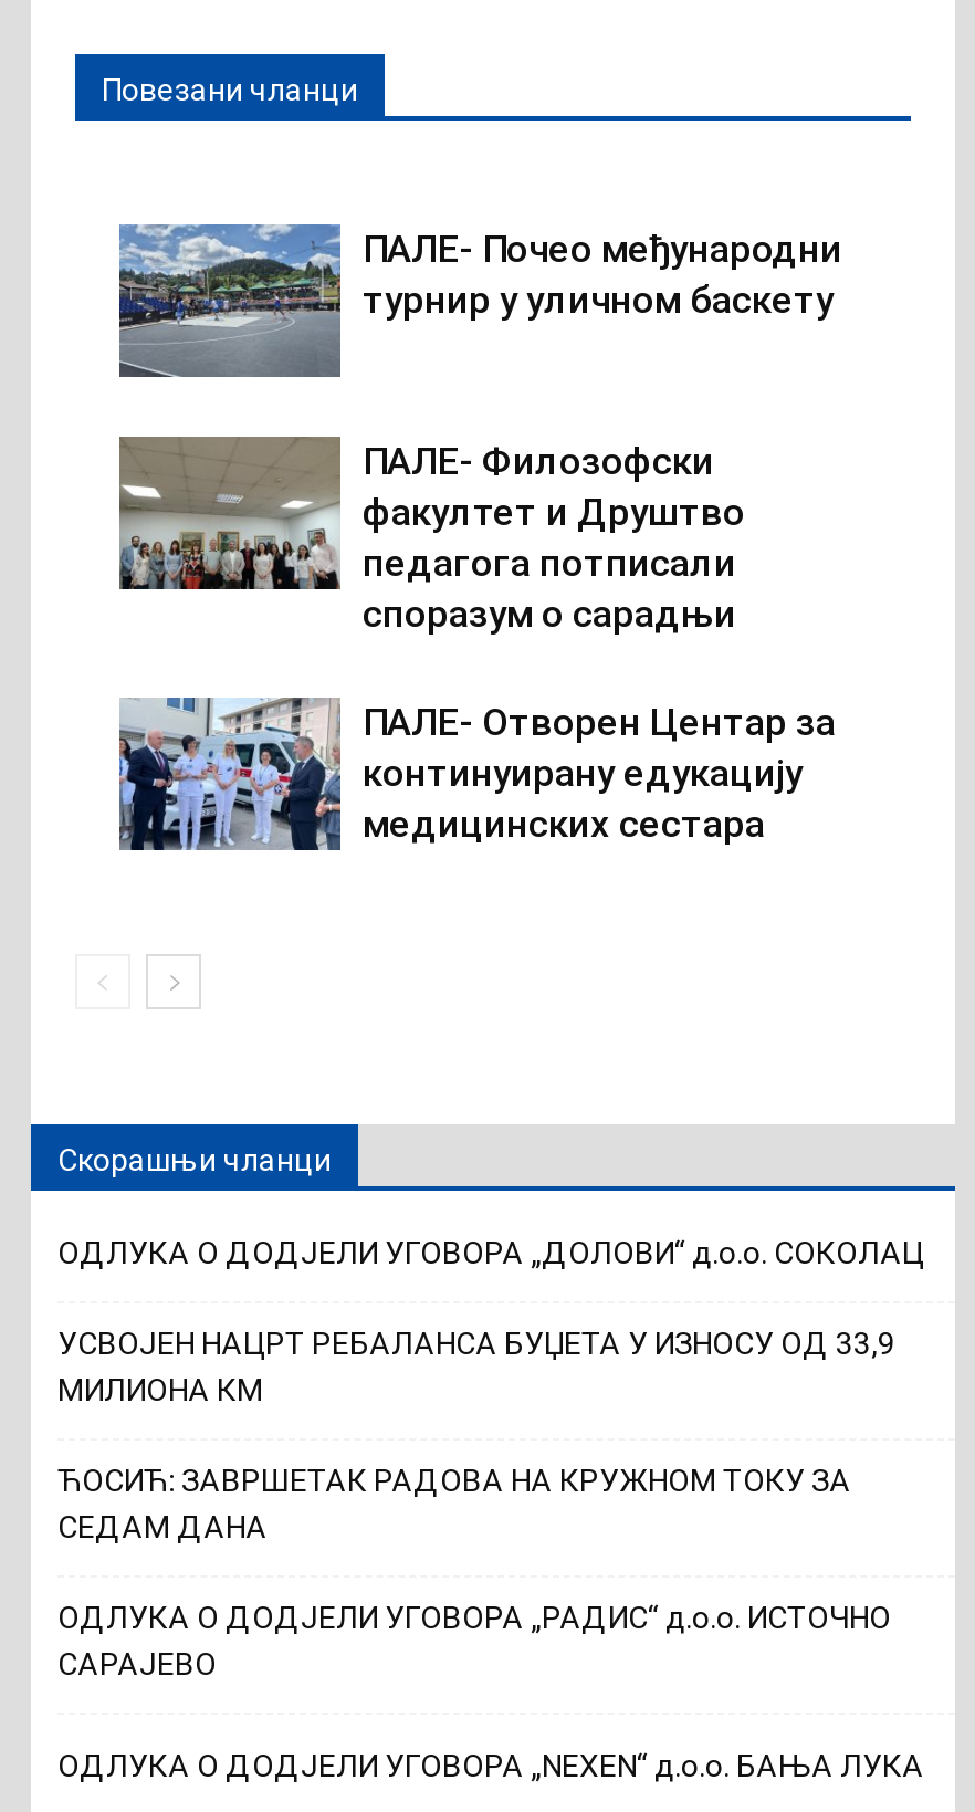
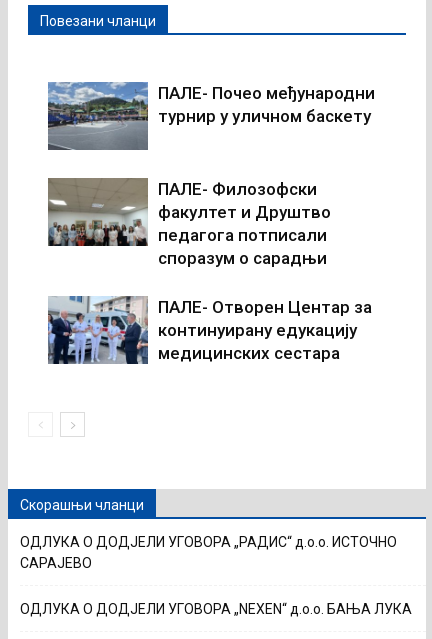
- ОДЛУКА О ДОДЈЕЛИ УГОВОРА „ДОЛОВИ“ д.о.о. СОКОЛАЦ
- УСВОЈЕН НАЦРТ РЕБАЛАНСА БУЏЕТА У ИЗНОСУ ОД 33,9
- МИЛИОНА КМ
- ЋОСИЋ: ЗАВРШЕТАК РАДОВА НА КРУЖНОМ ТОКУ ЗА
- СЕДАМ ДАНА
